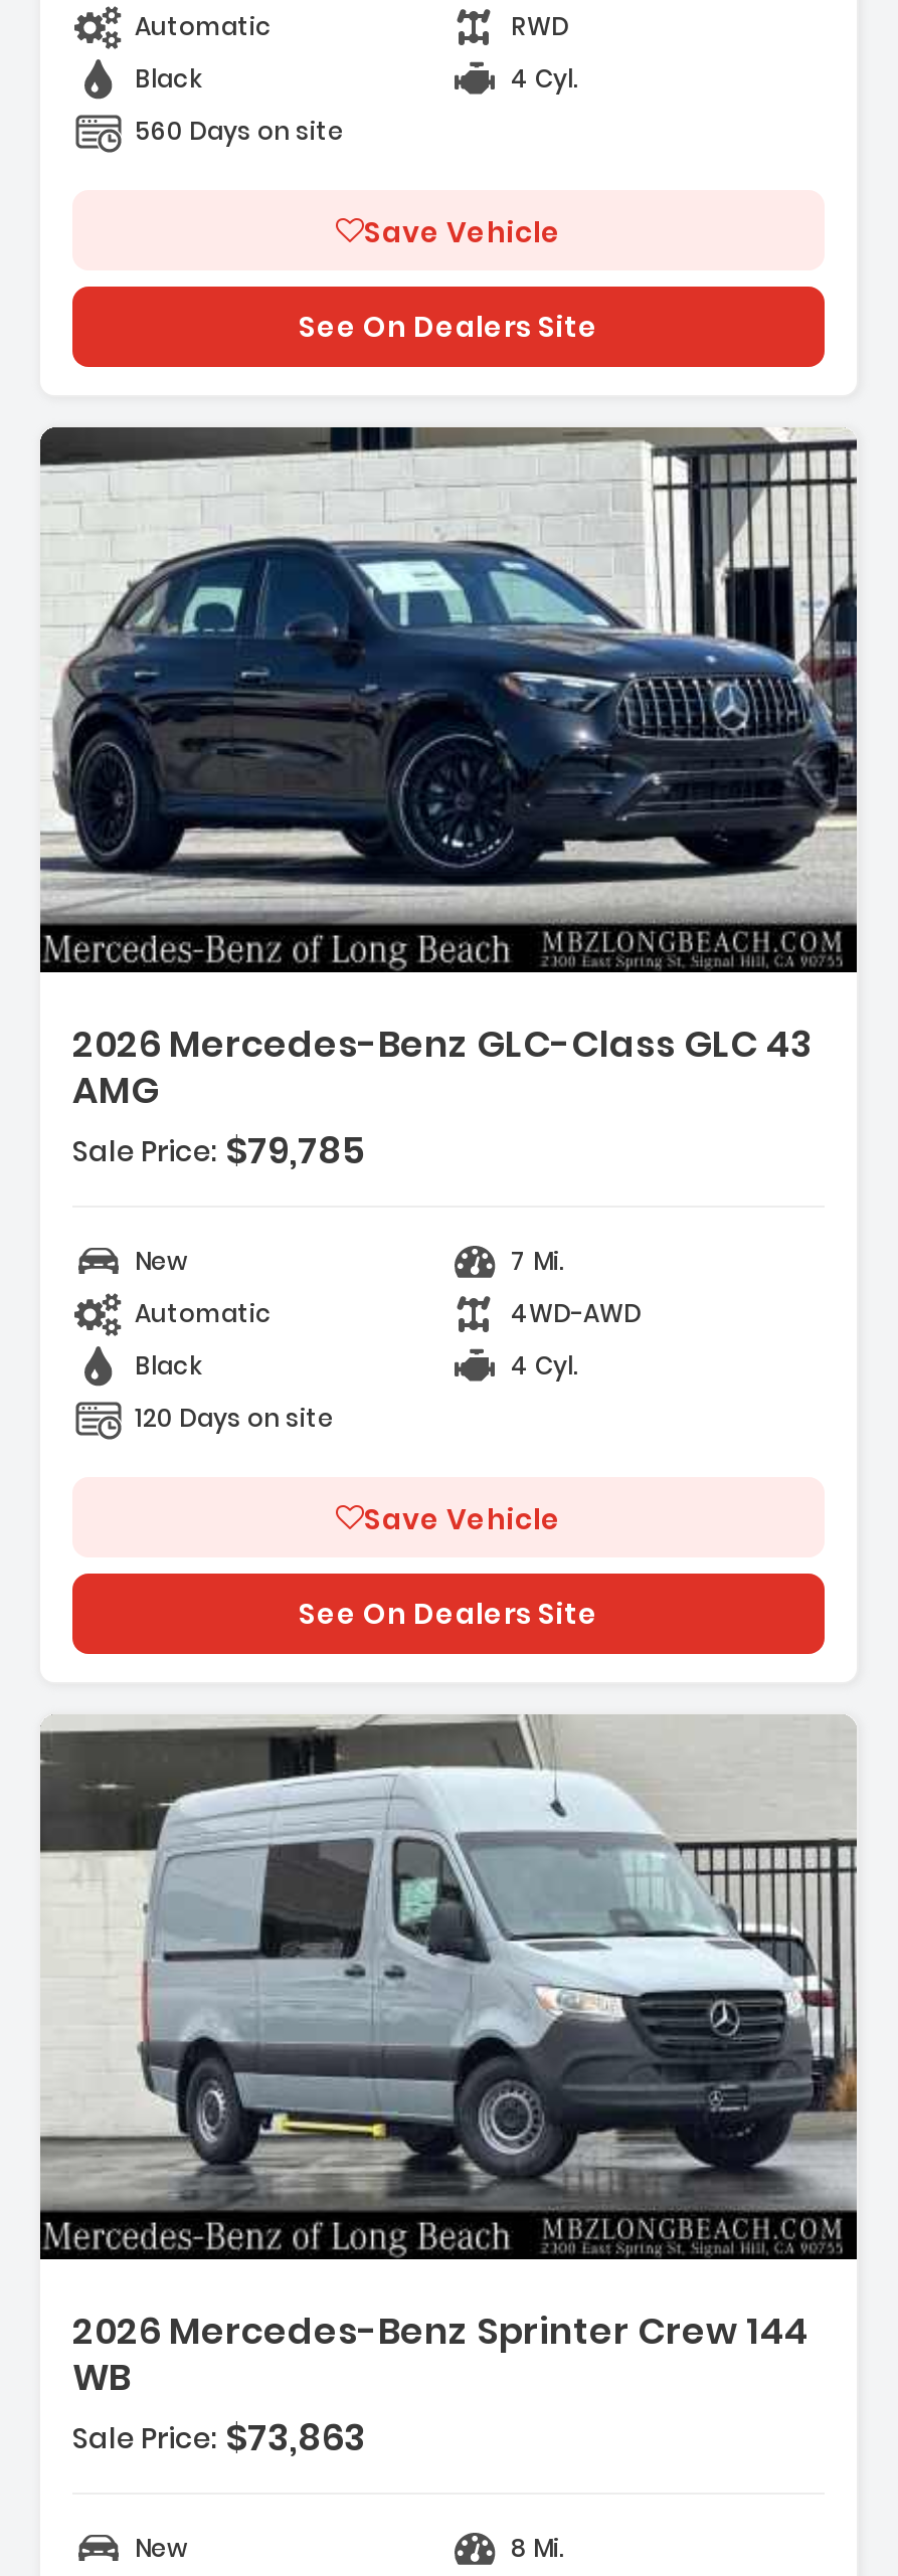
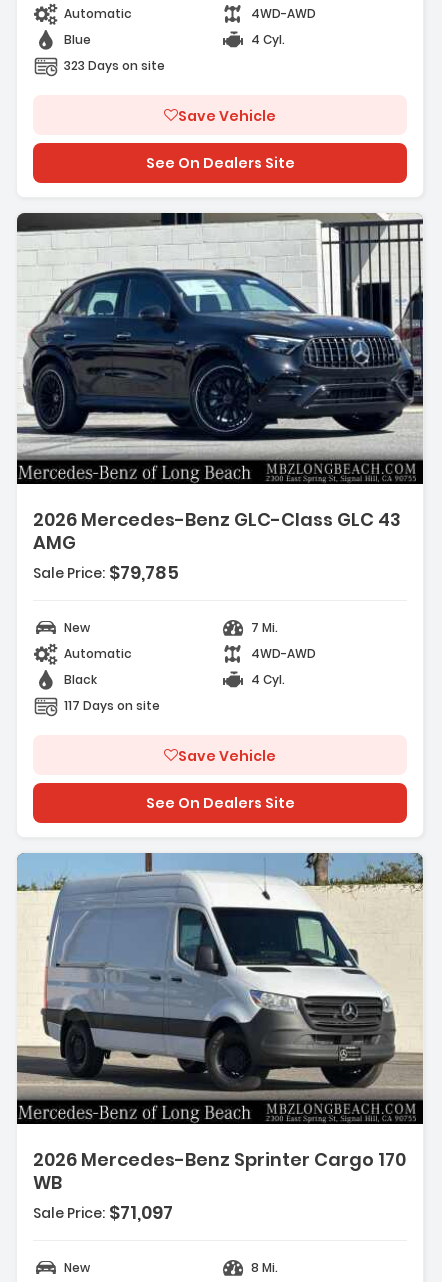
- RWD
+ 4WD-AWD

- Black
+ Blue

- 560 Days on site
+ 323 Days on site

- 120 Days on site
+ 117 Days on site

- [image]
+ [image]

- 2026 Mercedes-Benz Sprinter Crew 144
+ 2026 Mercedes-Benz Sprinter Cargo 170

- Sale Price: $73,863
+ Sale Price: $71,097
